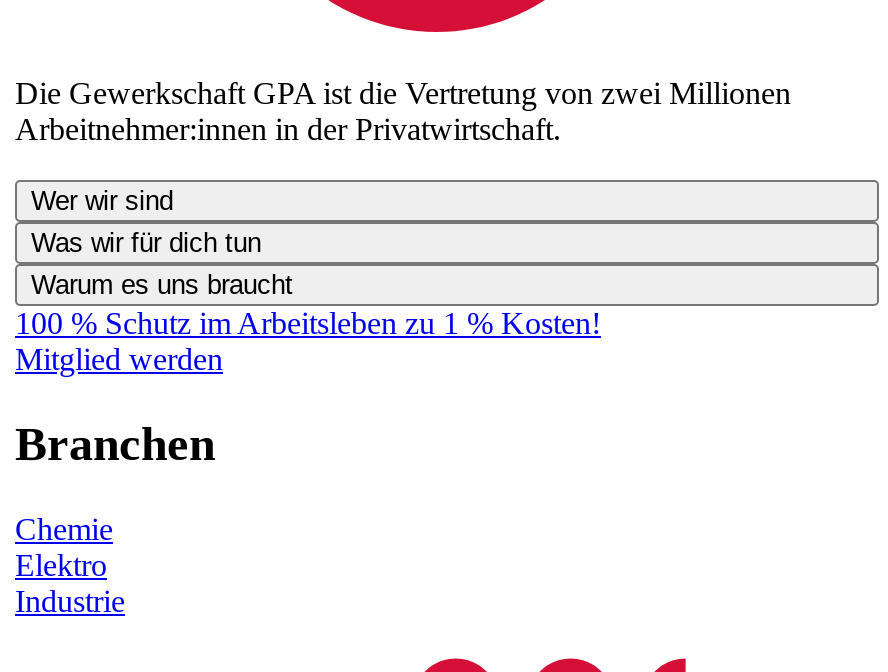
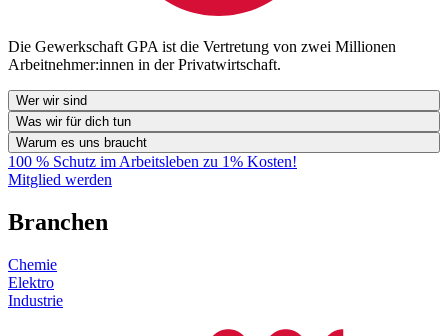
- 100 % Schutz im Arbeitsleben zu 1 % Kosten!
+ 100 % Schutz im Arbeitsleben zu 1% Kosten!
